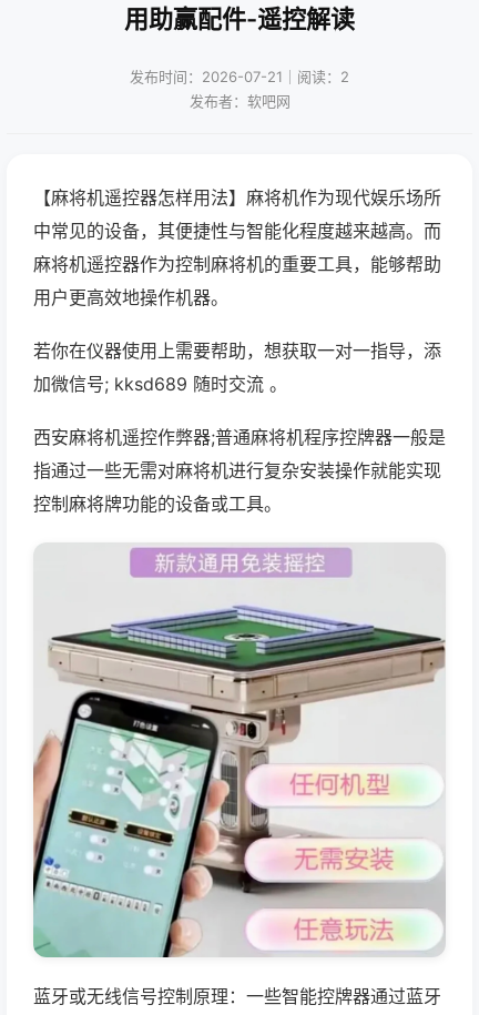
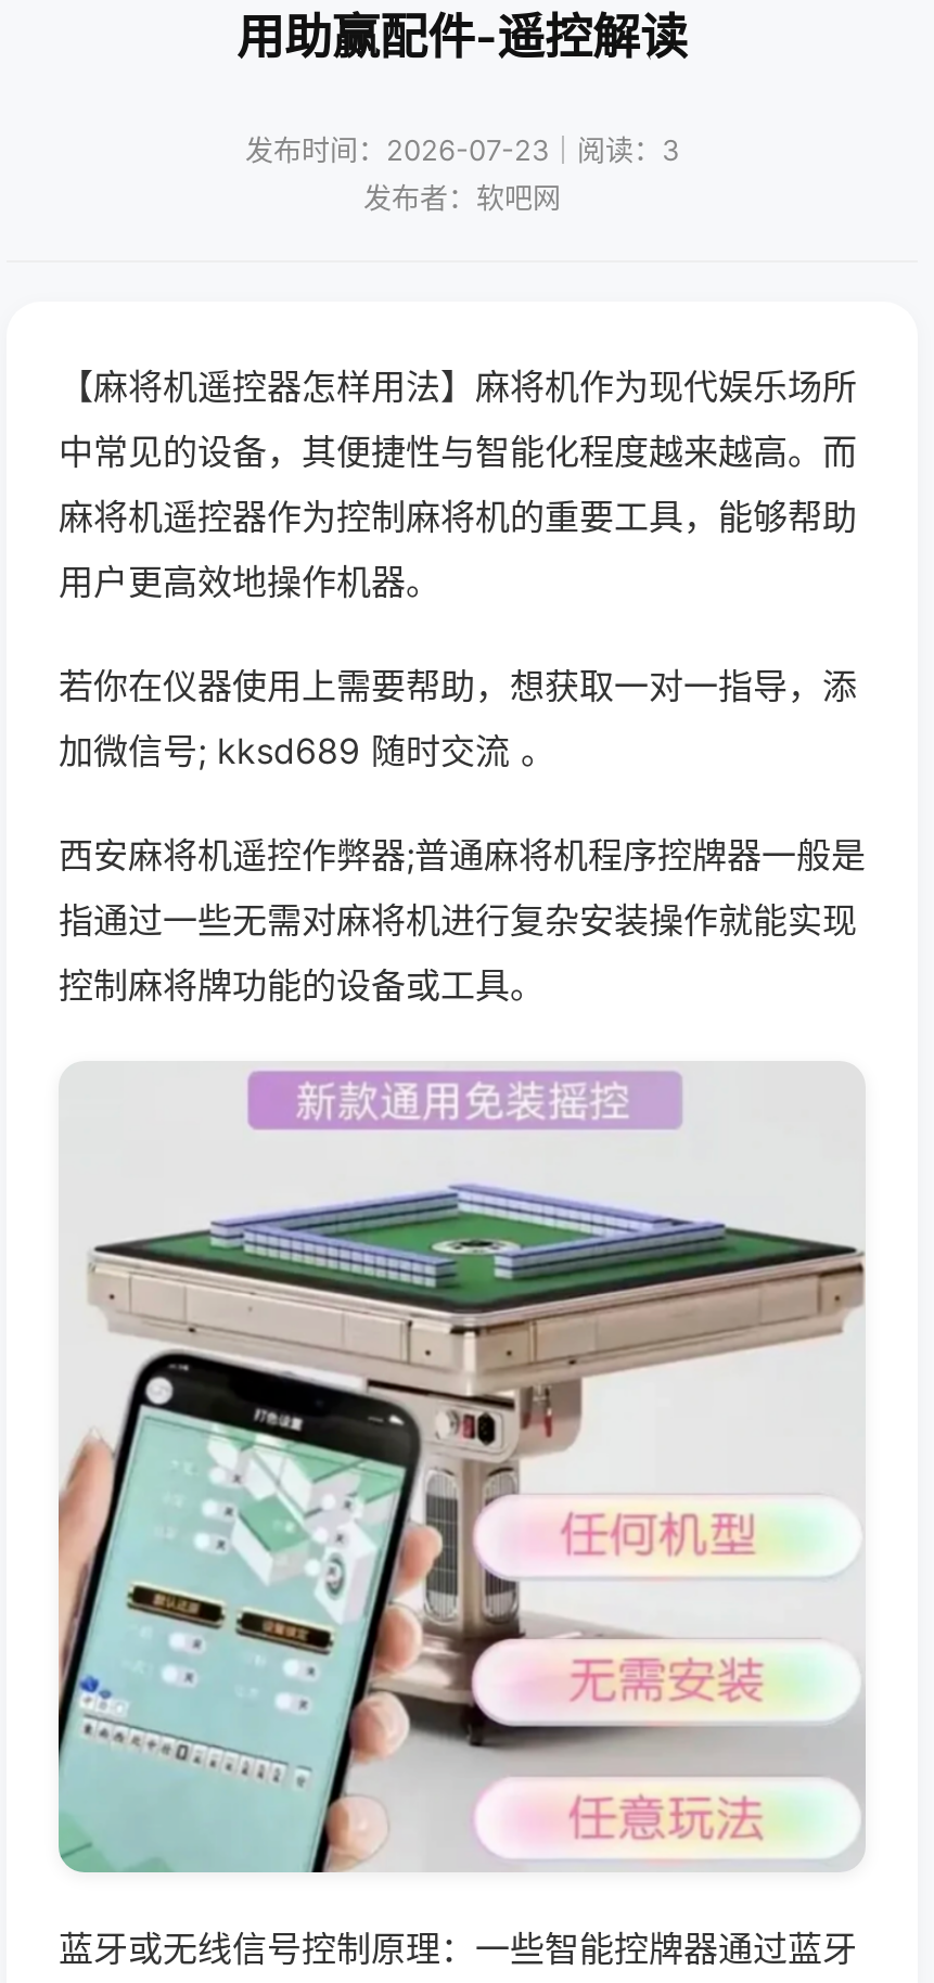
- 发布时间：2026-07-21｜阅读：2
+ 发布时间：2026-07-23｜阅读：3
